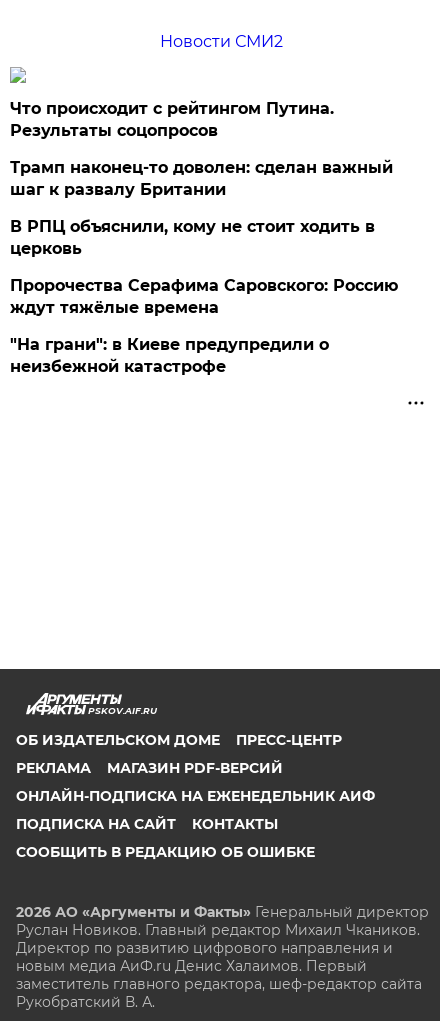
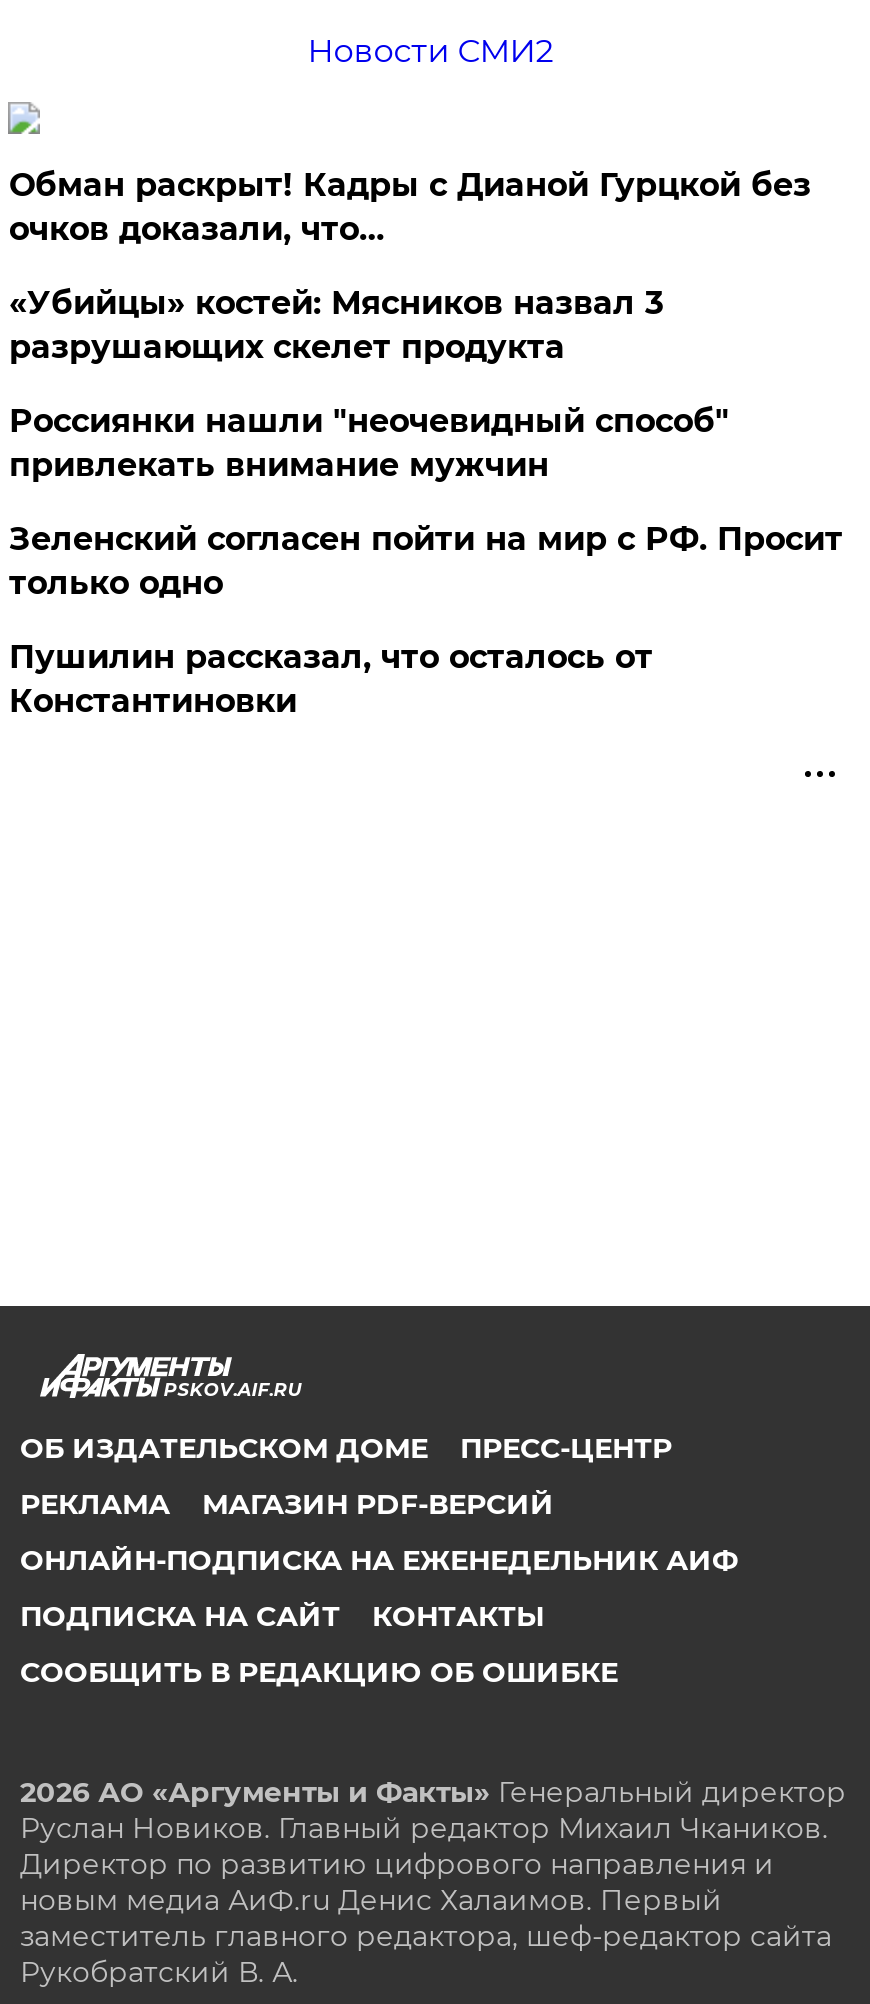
- Что происходит с рейтингом Путина.
- Результаты соцопросов
+ Обман раскрыт! Кадры с Дианой Гурцкой без
+ очков доказали, что…

- Трамп наконец-то доволен: сделан важный
- шаг к развалу Британии
+ «Убийцы» костей: Мясников назвал 3
+ разрушающих скелет продукта

- В РПЦ объяснили, кому не стоит ходить в
- церковь
+ Россиянки нашли "неочевидный способ"
+ привлекать внимание мужчин

- Пророчества Серафима Саровского: Россию
- ждут тяжёлые времена
+ Зеленский согласен пойти на мир с РФ. Просит
+ только одно

- "На грани": в Киеве предупредили о
- неизбежной катастрофе
+ Пушилин рассказал, что осталось от
+ Константиновки
